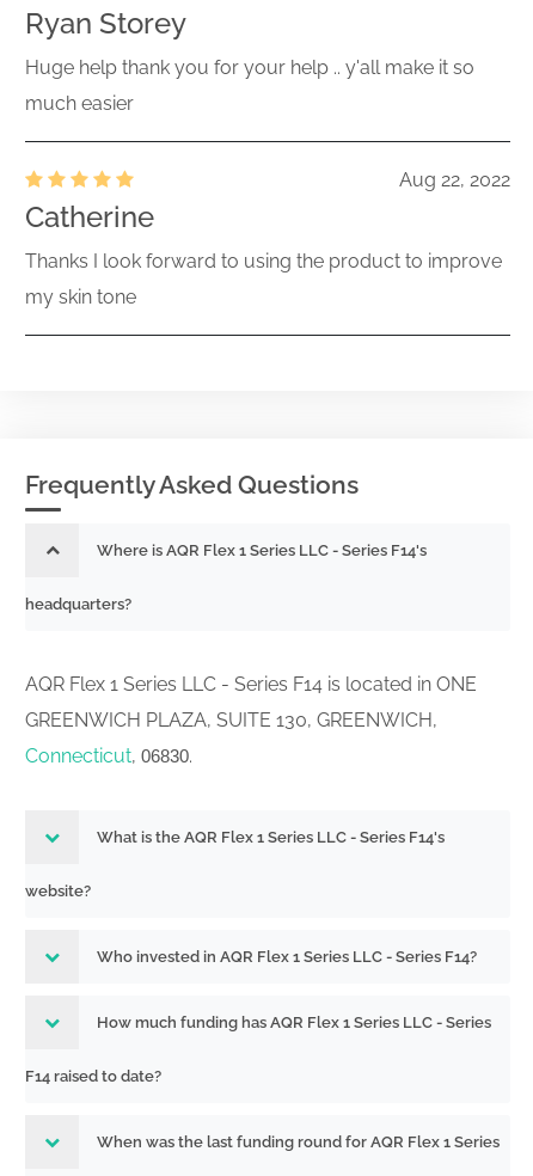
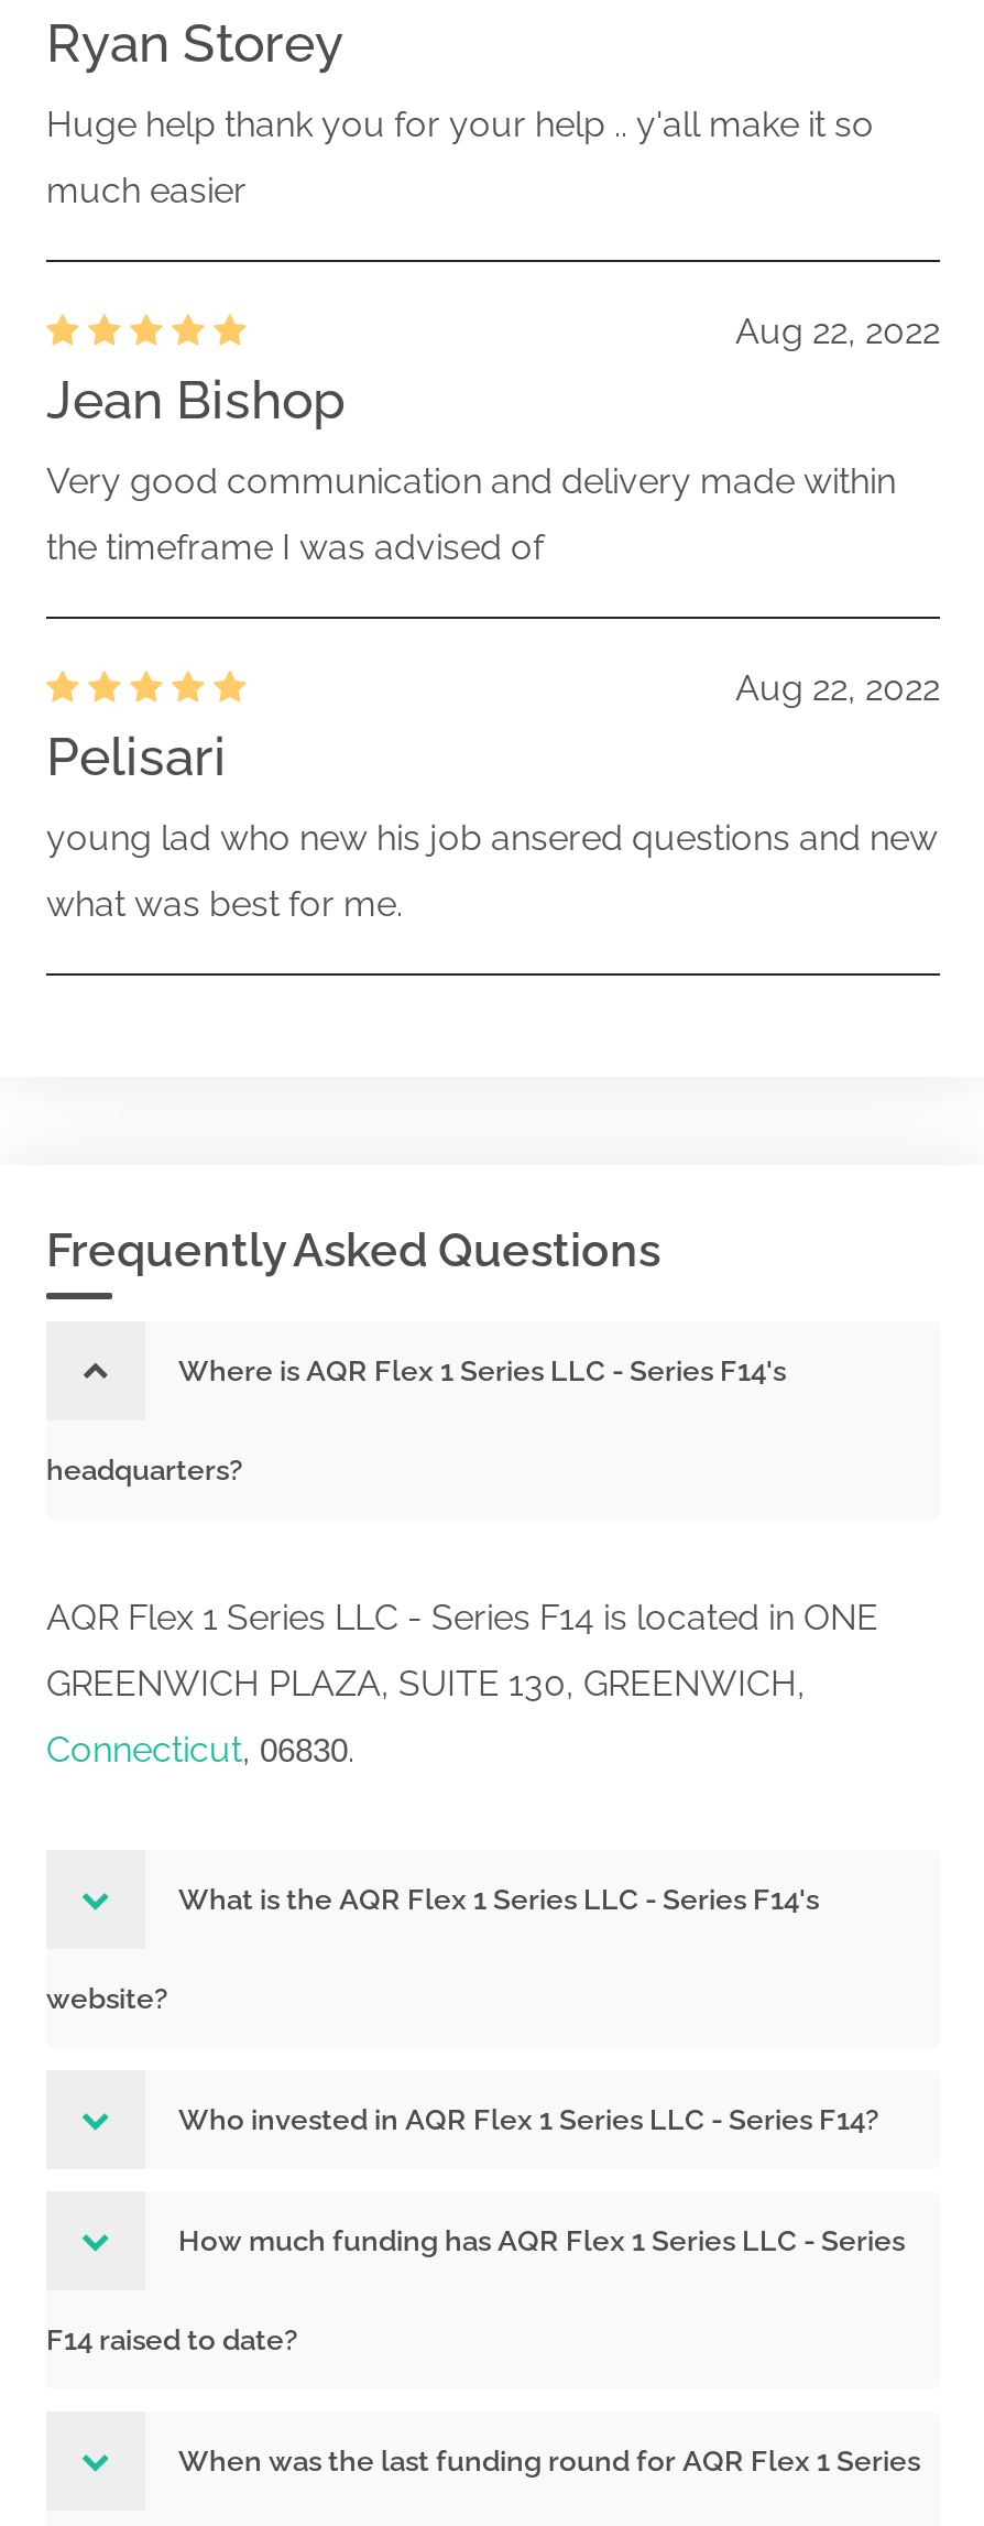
- Catherine
- Thanks I look forward to using the product to improve
- my skin tone
+ Jean Bishop
+ Very good communication and delivery made within
+ the timeframe I was advised of
+ Aug 22, 2022
+ Pelisari
+ young lad who new his job ansered questions and new
+ what was best for me.
